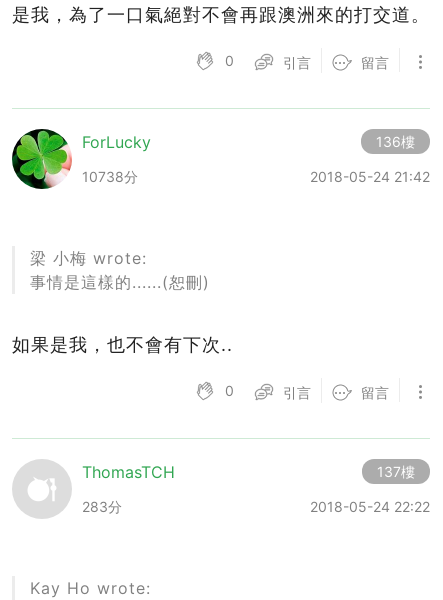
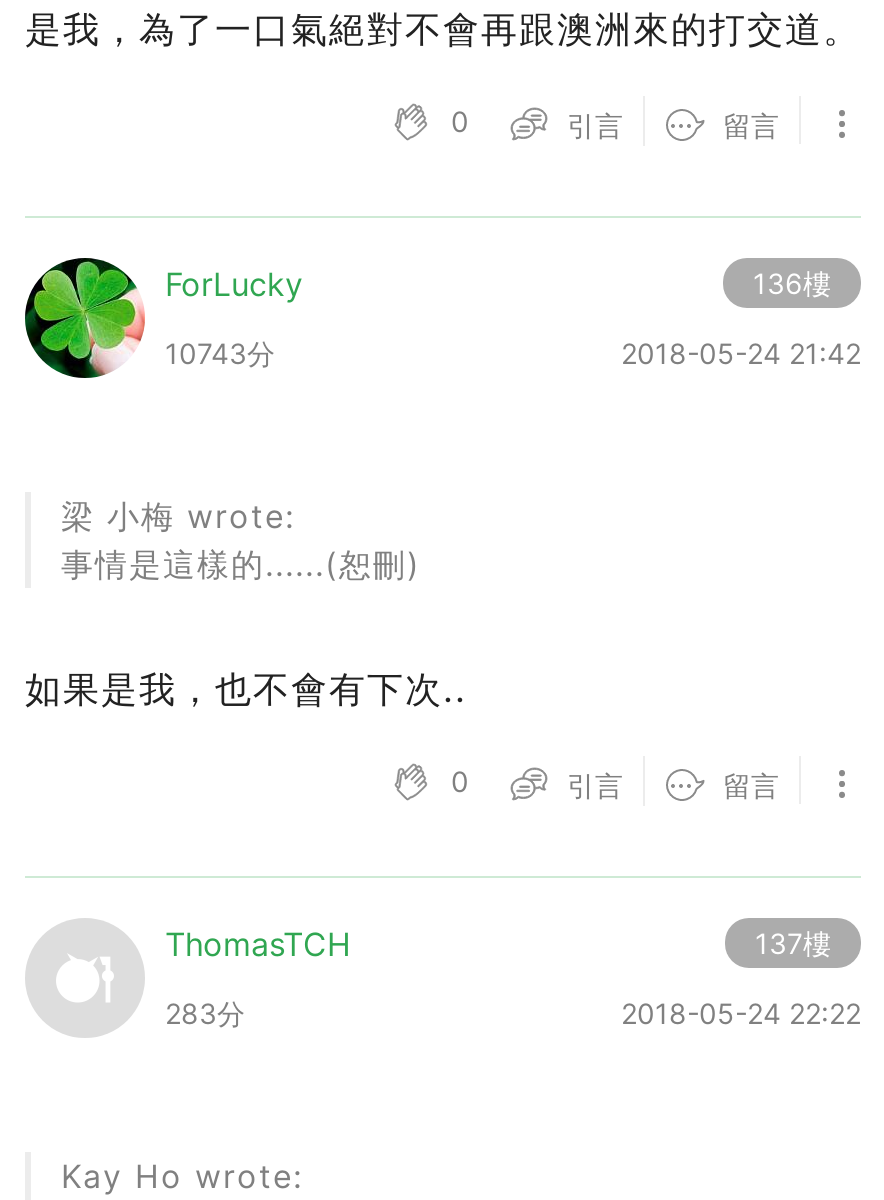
- 10738分
+ 10743分
